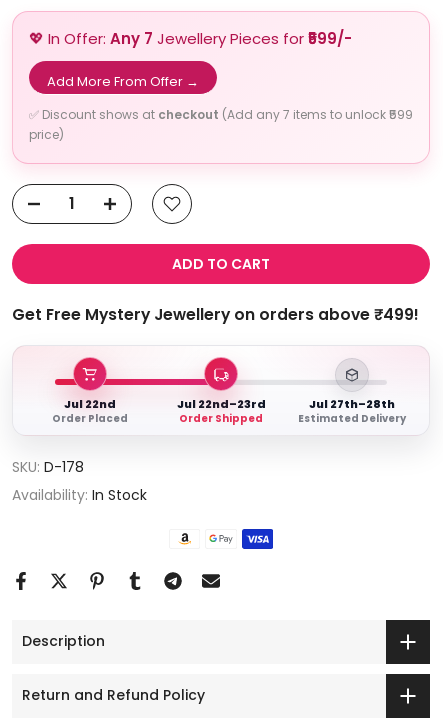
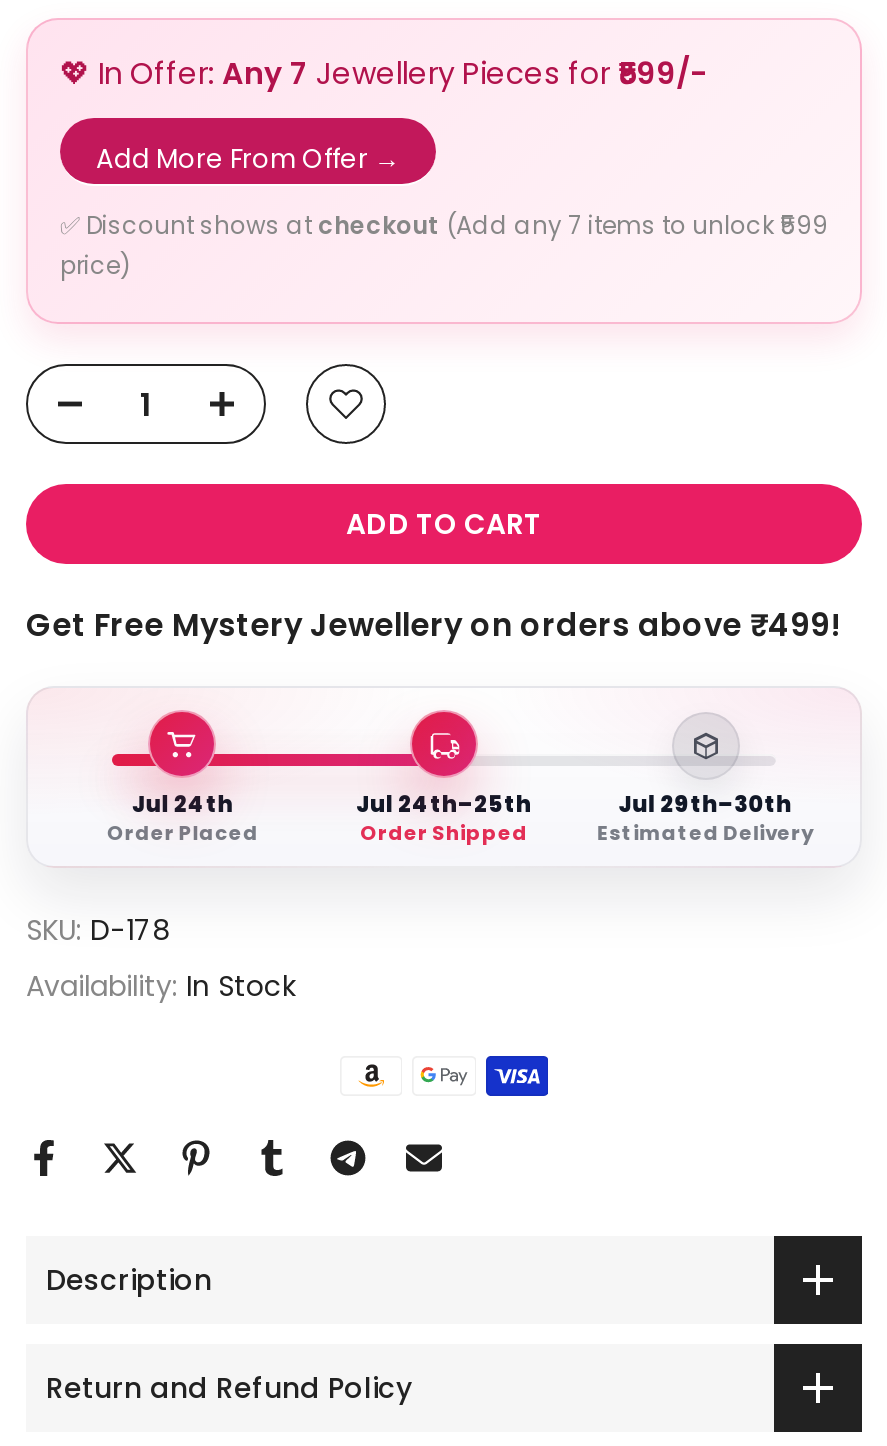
- Jul 22nd
+ Jul 24th

- Jul 22nd–23rd
+ Jul 24th–25th

- Jul 27th–28th
+ Jul 29th–30th
